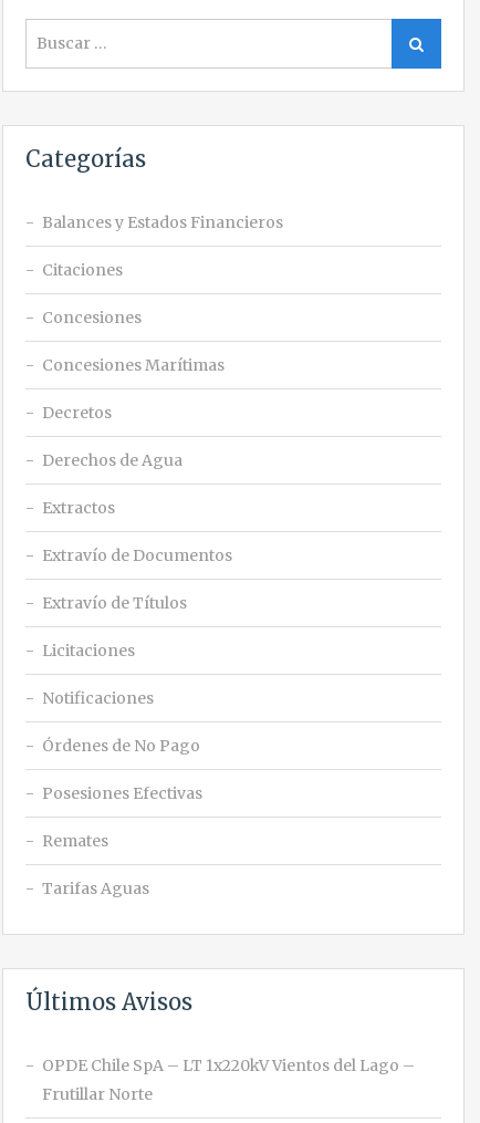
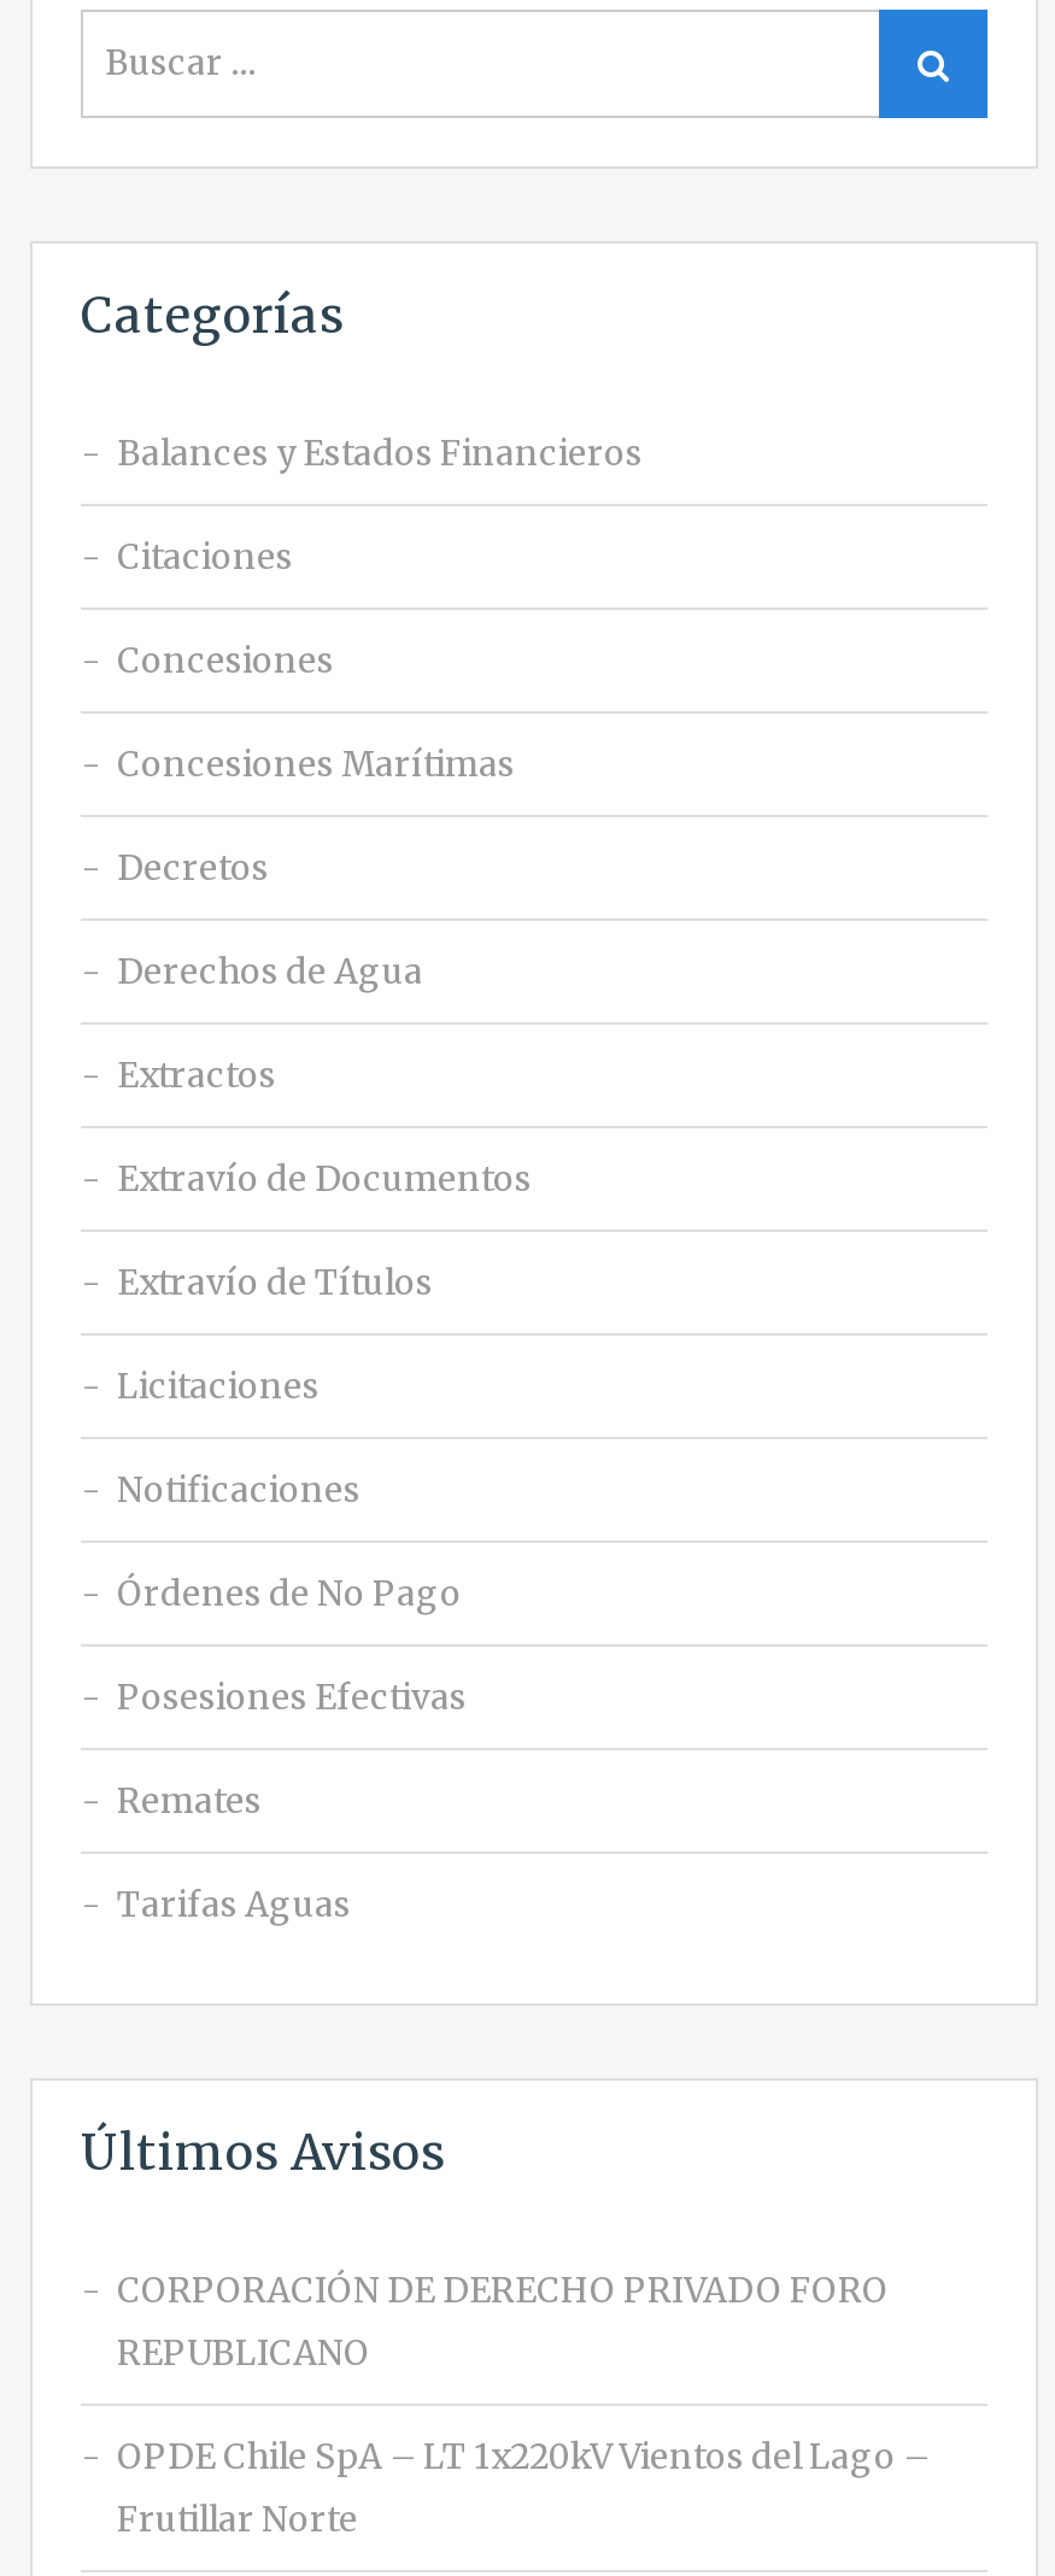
+ CORPORACIÓN DE DERECHO PRIVADO FORO
+ REPUBLICANO
